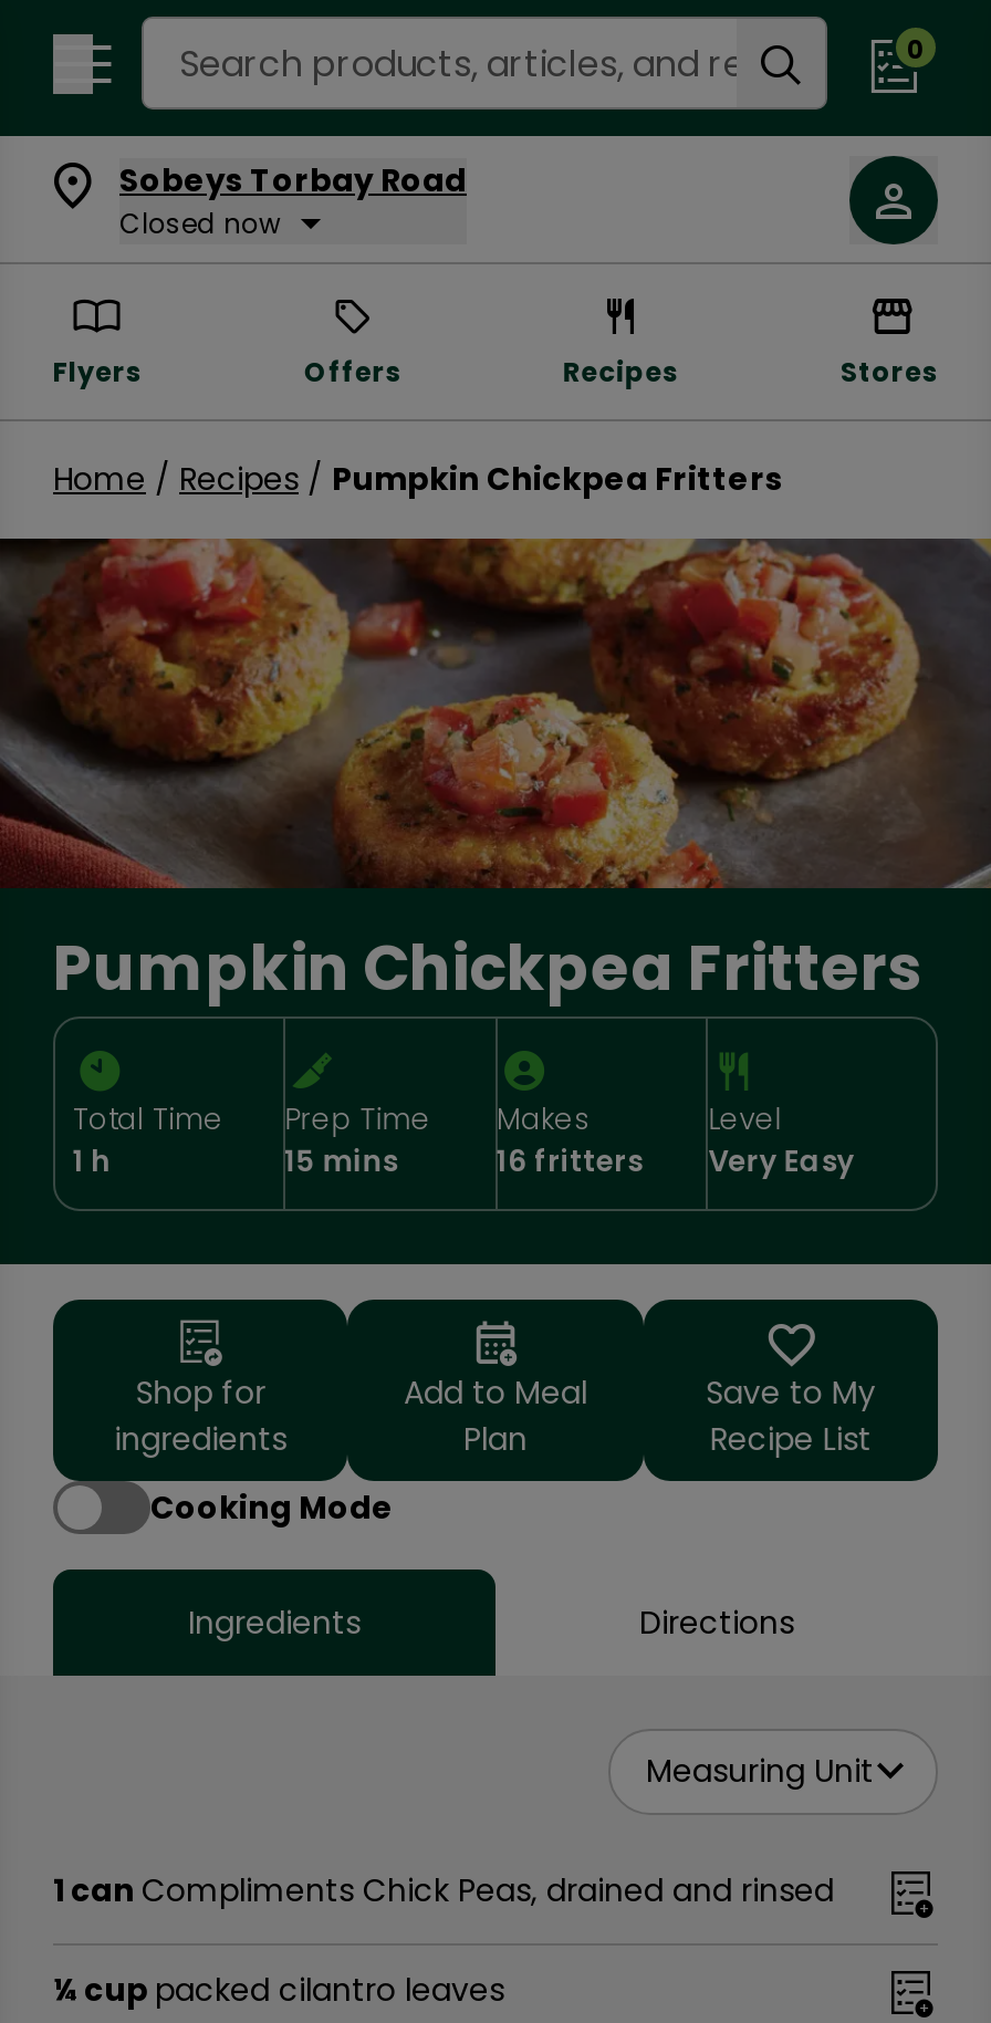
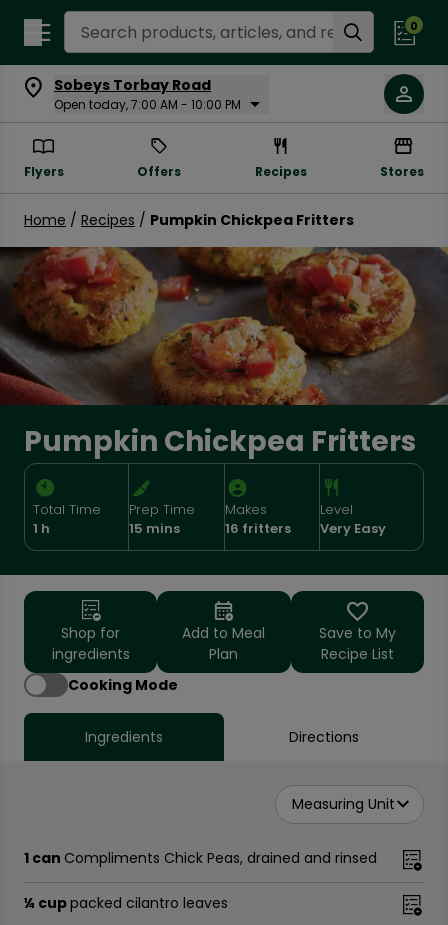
- Closed now
+ Open today, 7:00 AM - 10:00 PM
